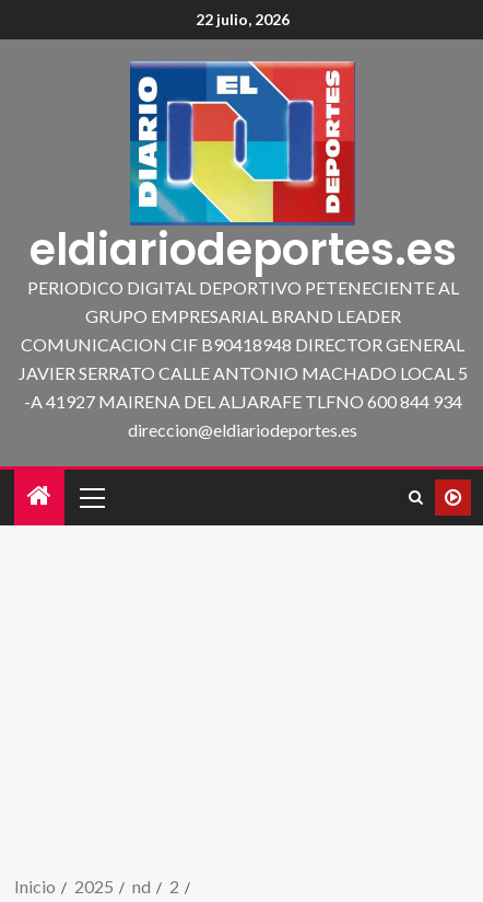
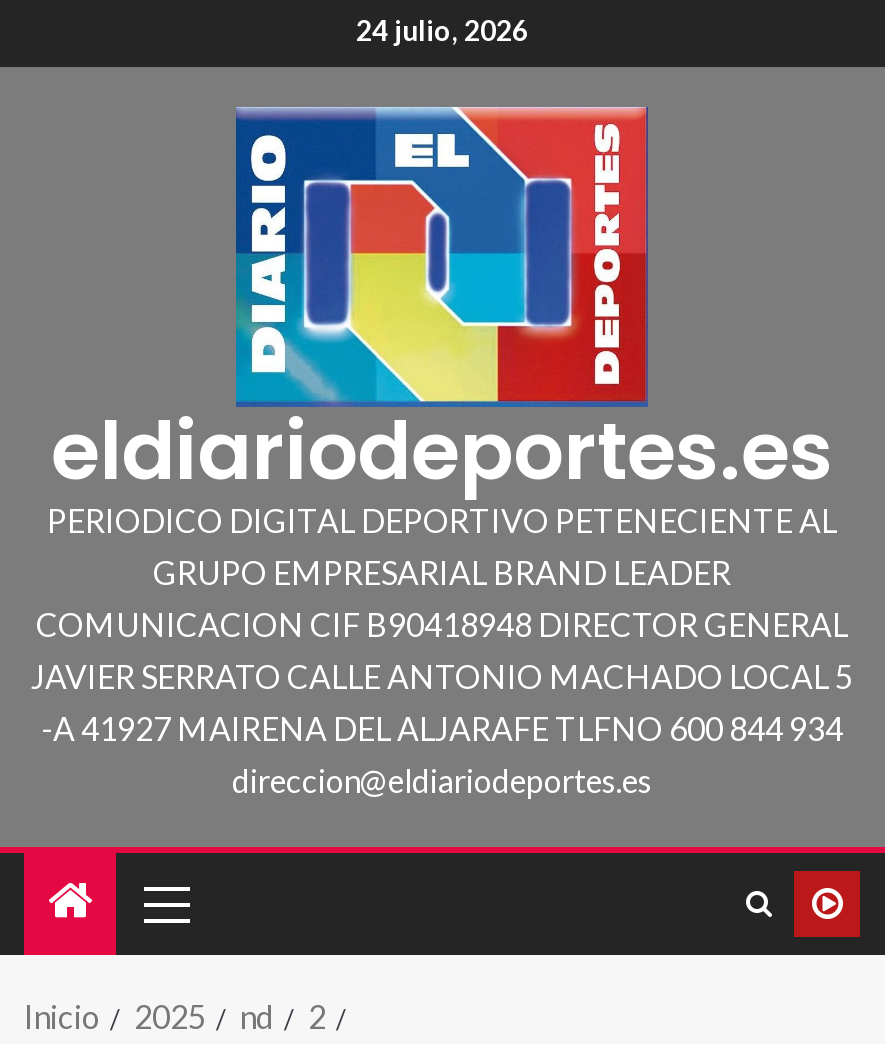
- 22 julio, 2026
+ 24 julio, 2026
